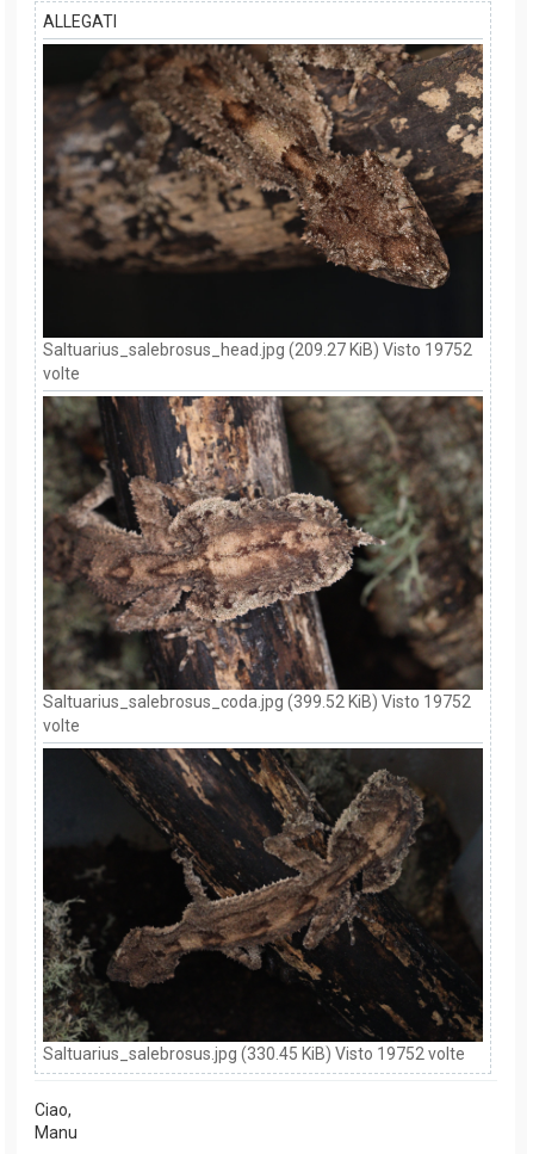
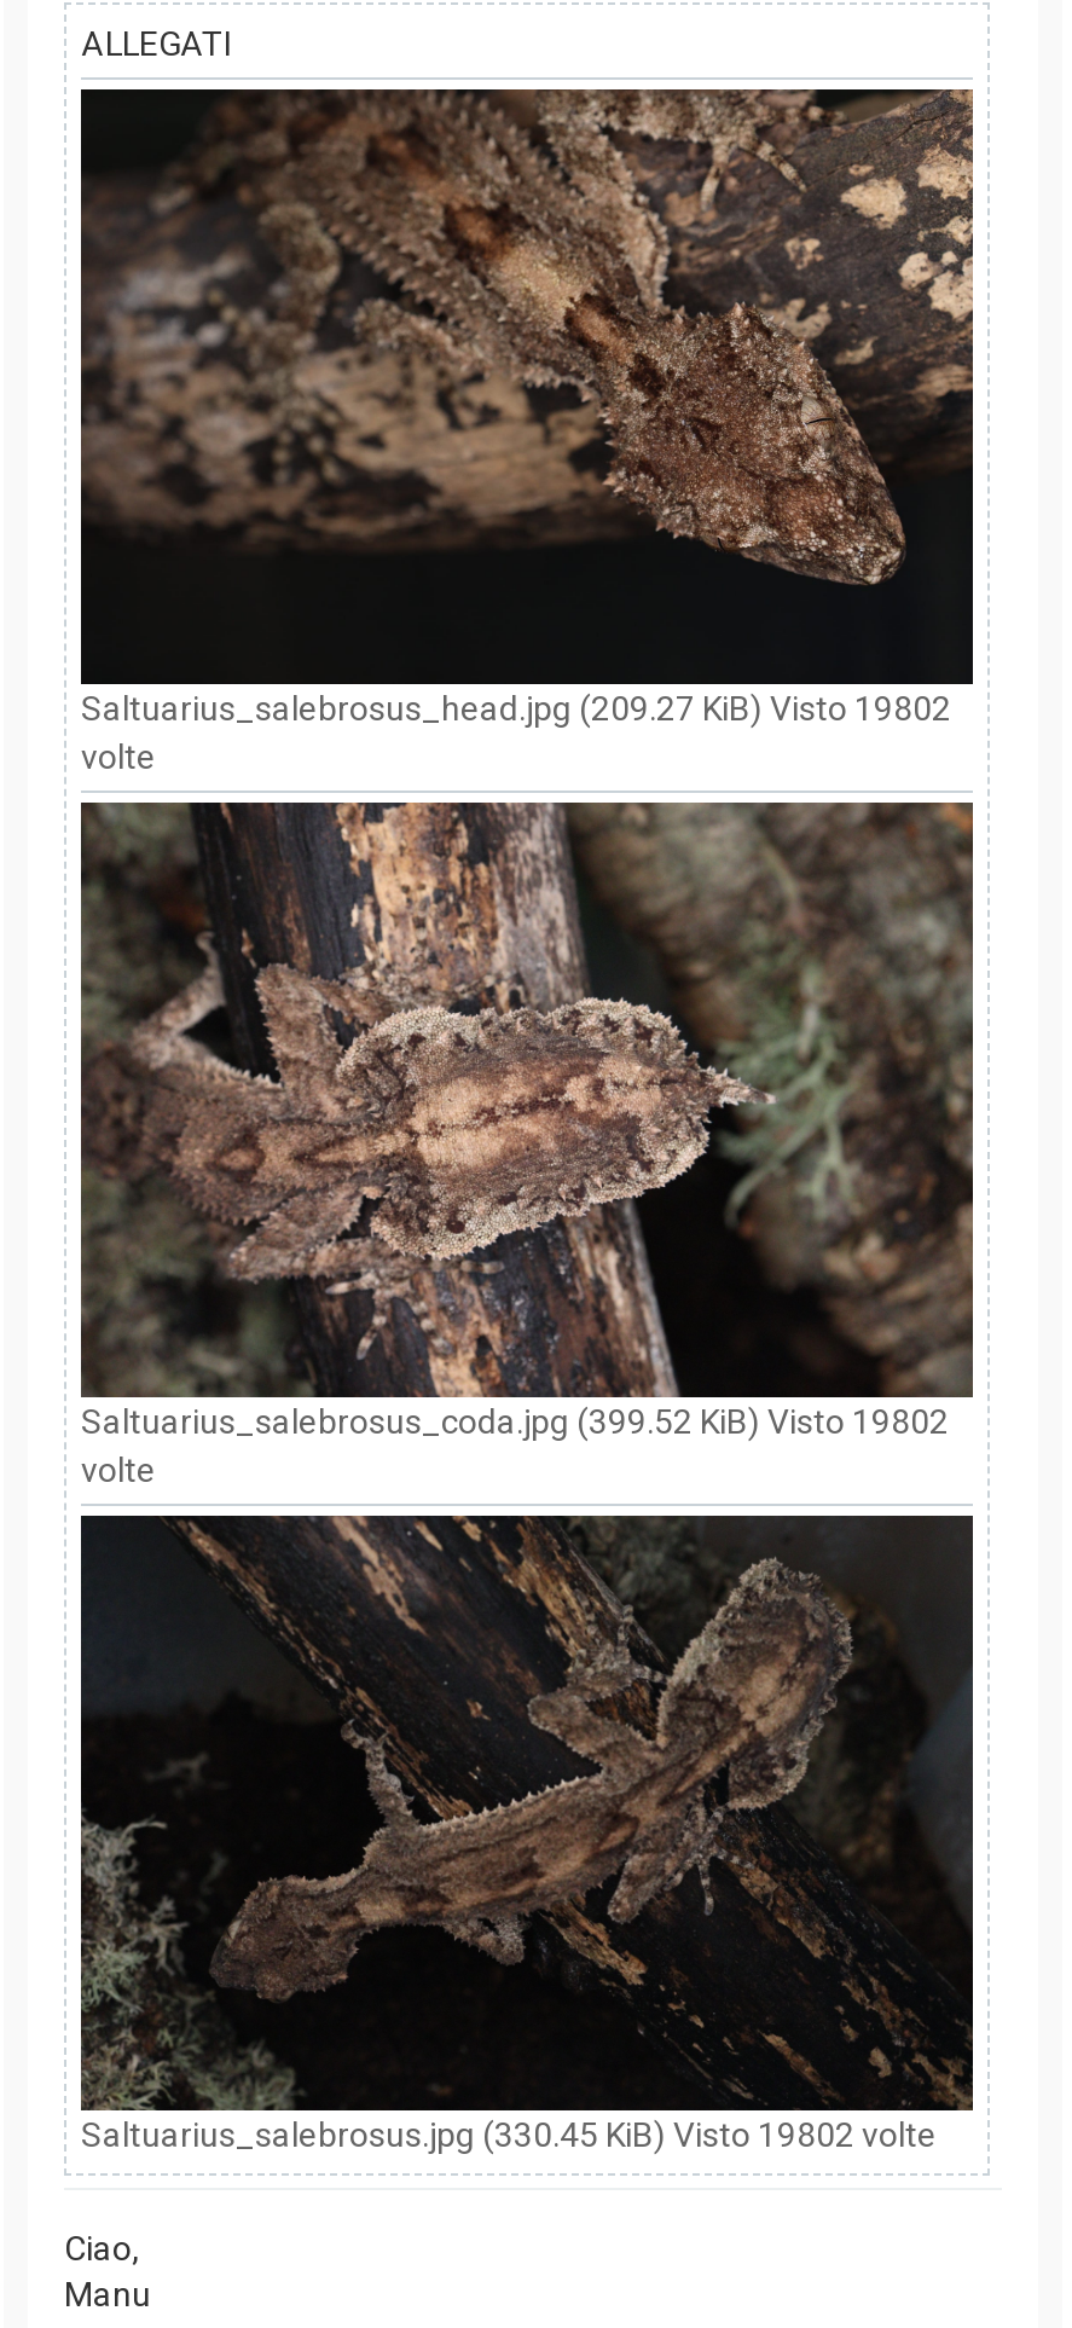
- Saltuarius_salebrosus_head.jpg (209.27 KiB) Visto 19752
+ Saltuarius_salebrosus_head.jpg (209.27 KiB) Visto 19802

- Saltuarius_salebrosus_coda.jpg (399.52 KiB) Visto 19752
+ Saltuarius_salebrosus_coda.jpg (399.52 KiB) Visto 19802

- Saltuarius_salebrosus.jpg (330.45 KiB) Visto 19752 volte
+ Saltuarius_salebrosus.jpg (330.45 KiB) Visto 19802 volte
